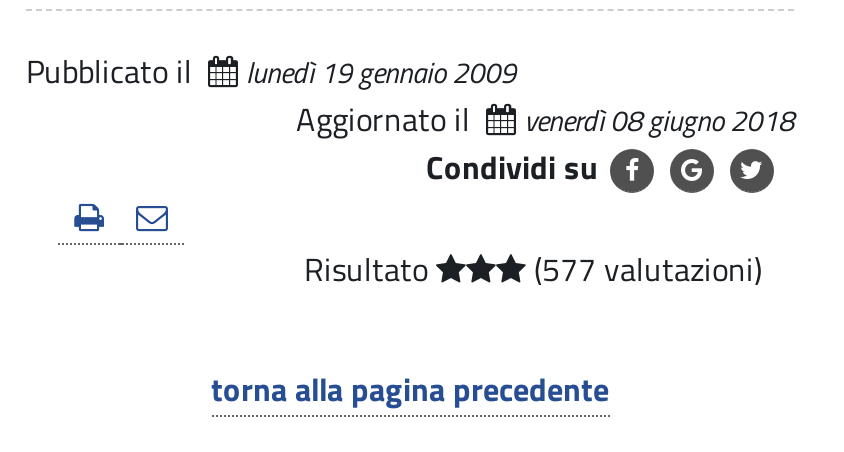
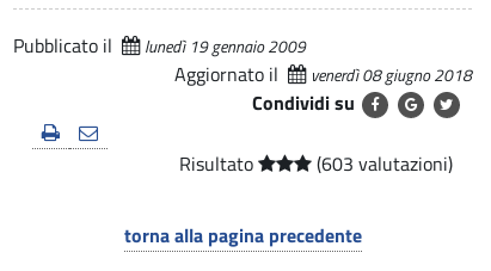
- Risultato (577 valutazioni)
+ Risultato (603 valutazioni)
